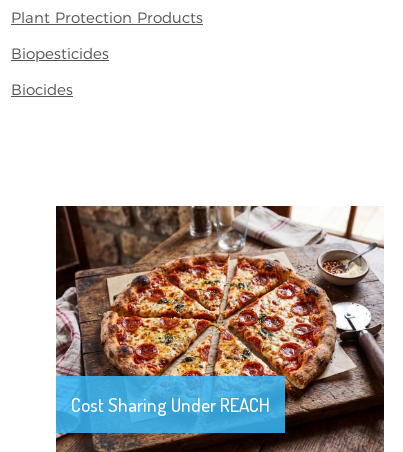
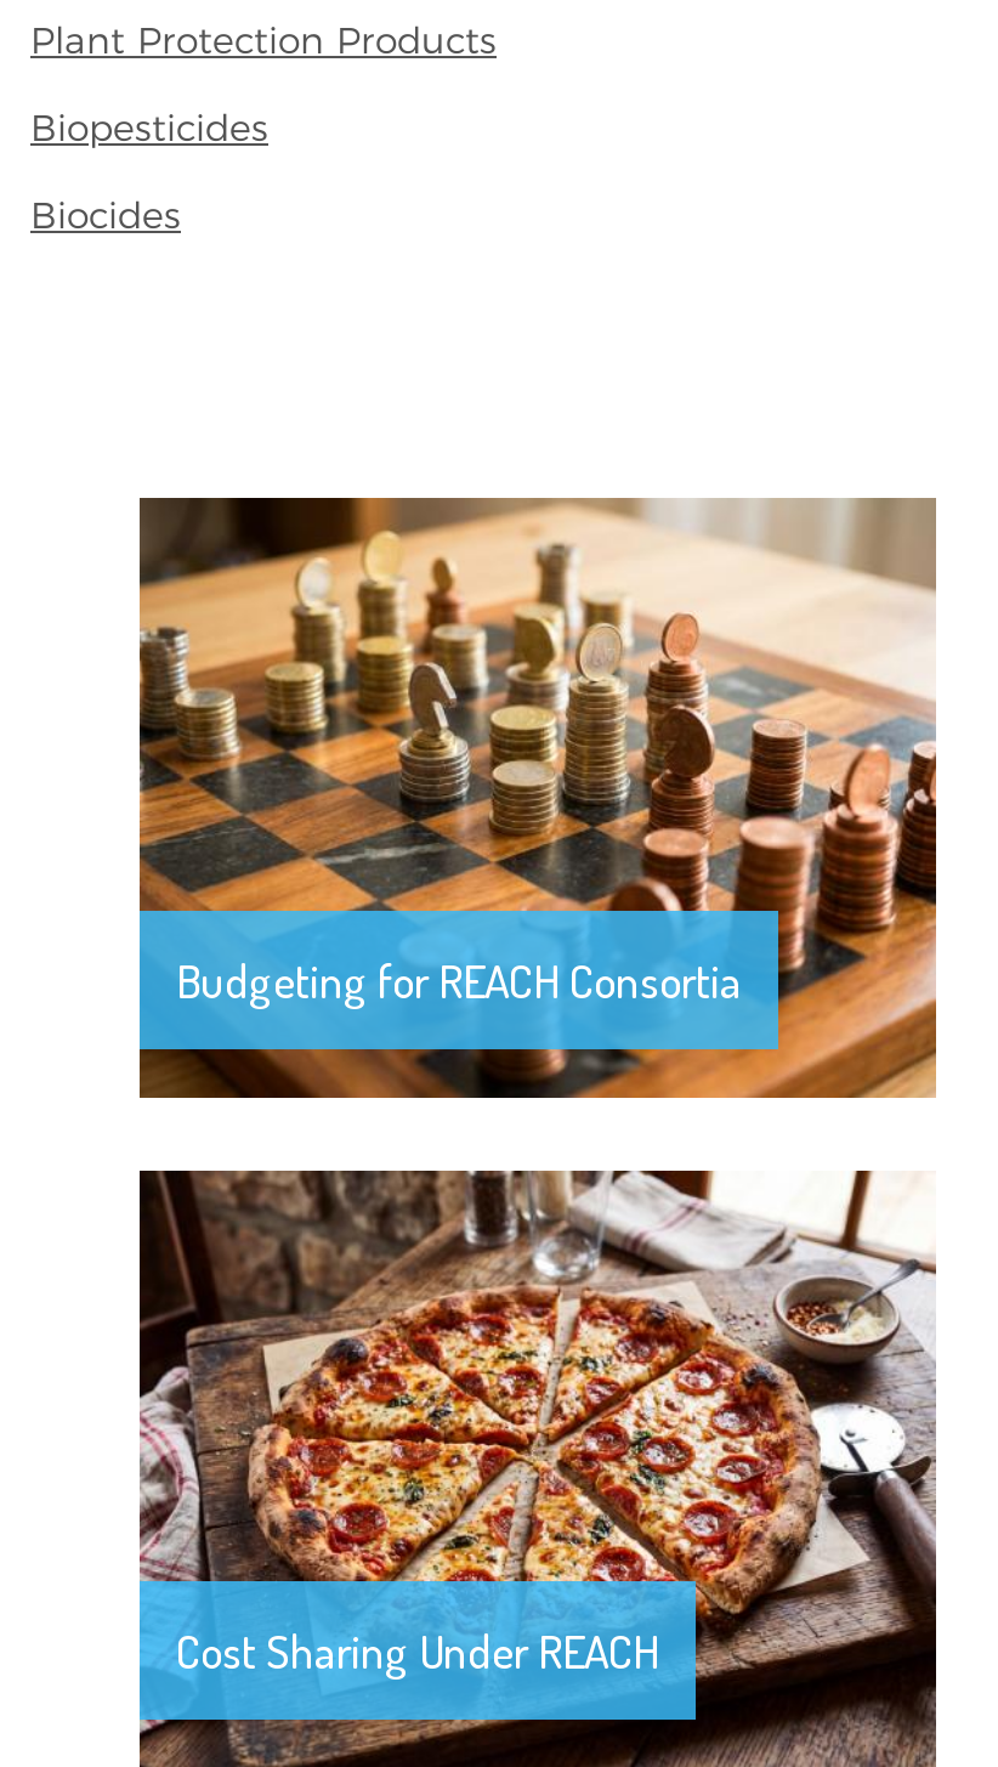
+ [image]
+ Budgeting for REACH Consortia
